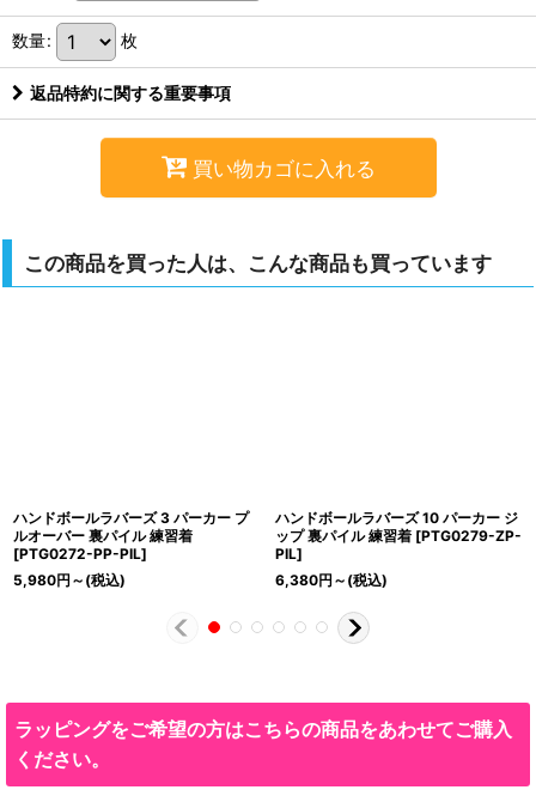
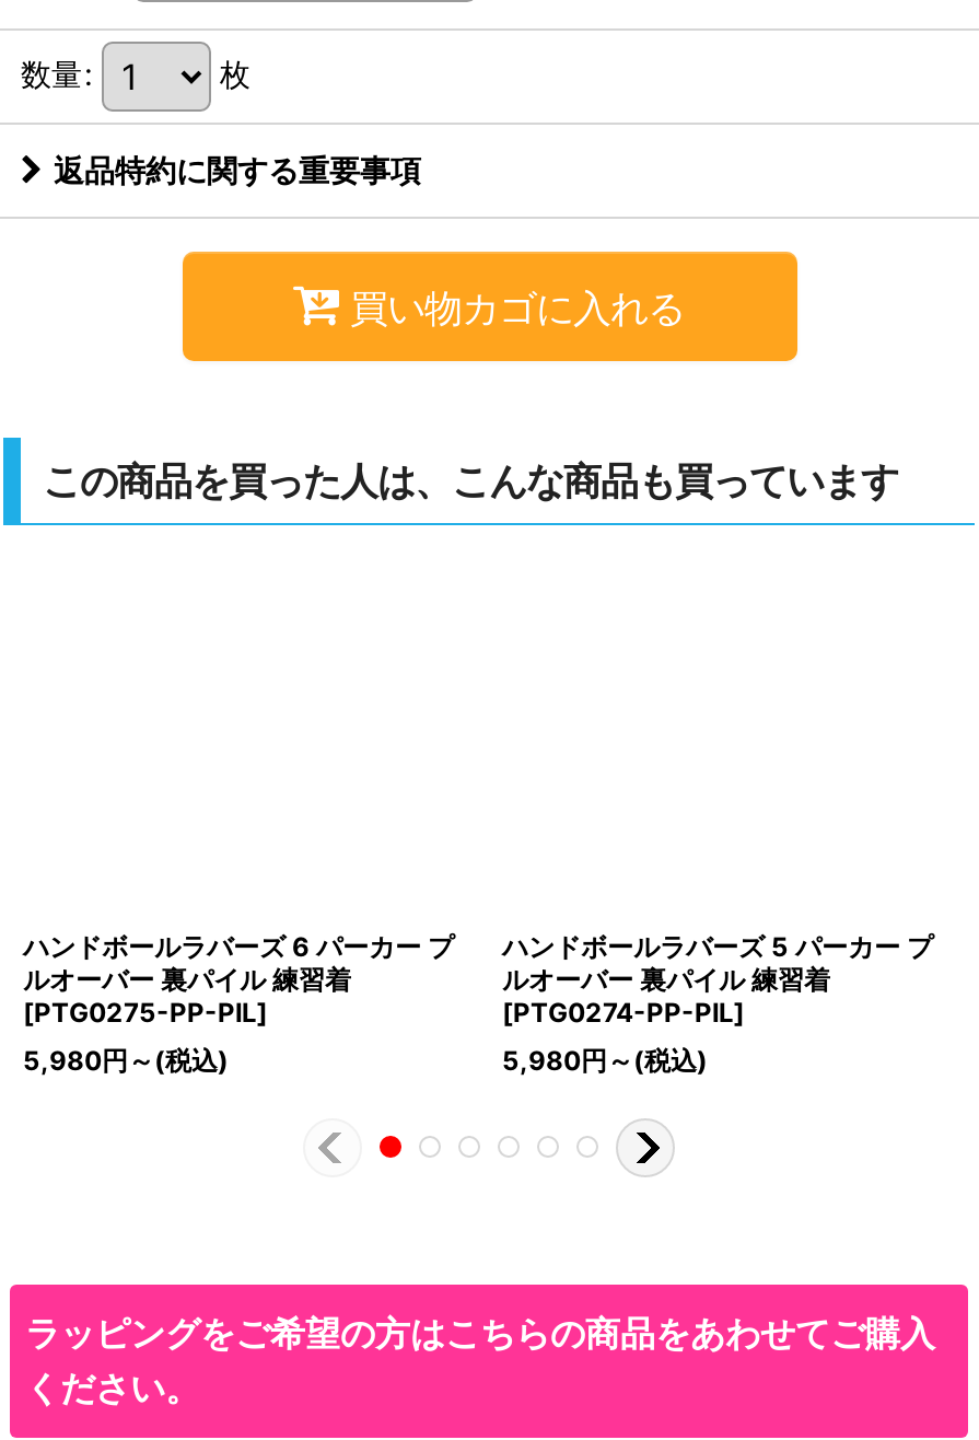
- ハンドボールラバーズ 3 パーカー プ
+ ハンドボールラバーズ 6 パーカー プ

- ハンドボールラバーズ 10 パーカー ジ
- ップ 裏パイル 練習着 [PTG0279-ZP-
- PIL]
+ ハンドボールラバーズ 5 パーカー プ
+ ルオーバー 裏パイル 練習着
+ [PTG0274-PP-PIL]

- [PTG0272-PP-PIL]
+ [PTG0275-PP-PIL]

- 6,380円～(税込)
+ 5,980円～(税込)
